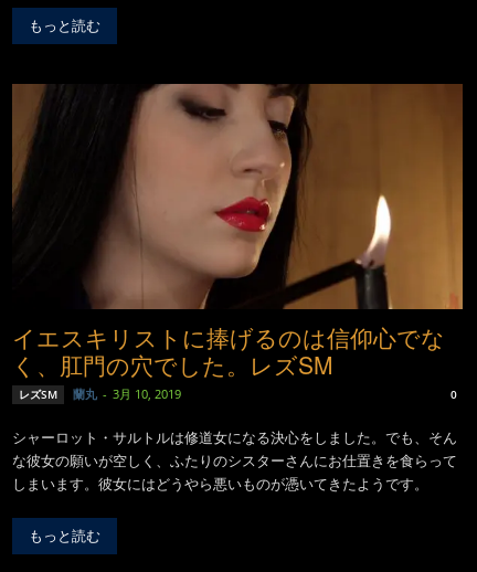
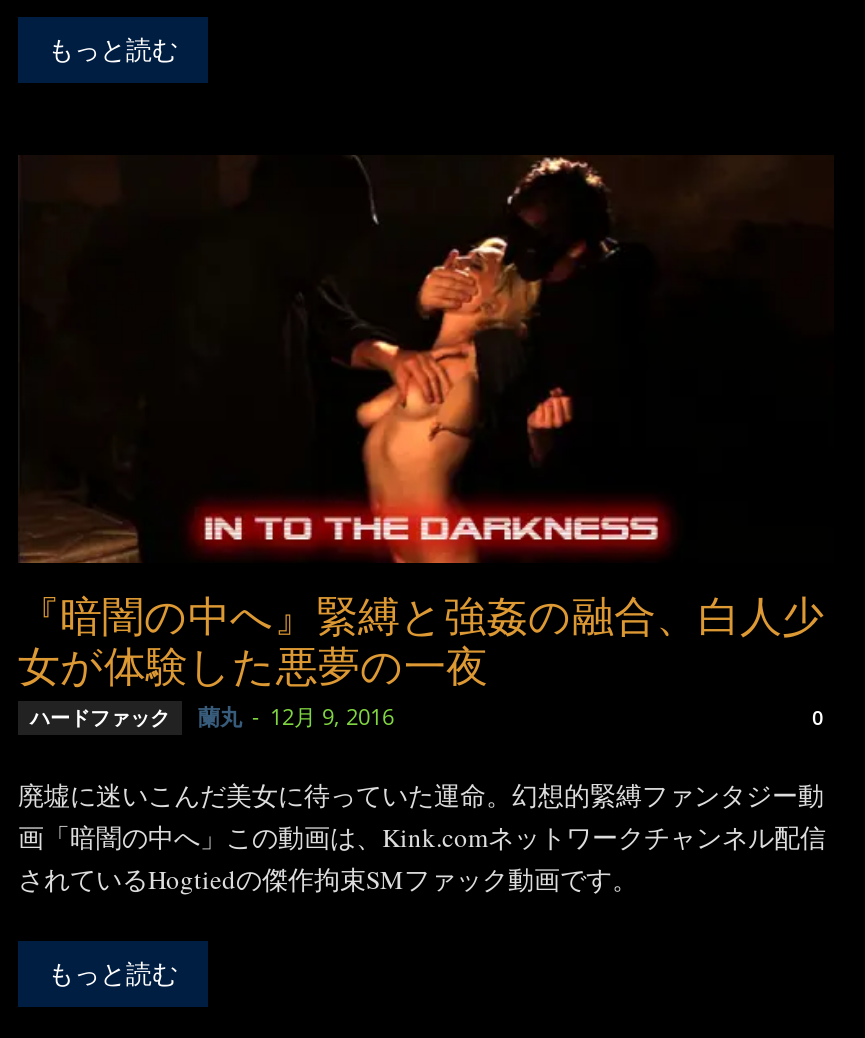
- [image]
- イエスキリストに捧げるのは信仰心でな
- く、肛門の穴でした。レズSM
- レズSM
- 蘭丸 - 3月 10, 2019
+ [image]
+ 『暗闇の中へ』緊縛と強姦の融合、白人少
+ 女が体験した悪夢の一夜
+ ハードファック
+ 蘭丸 - 12月 9, 2016

- シャーロット・サルトルは修道女になる決心をしました。でも、そん
- な彼女の願いが空しく、ふたりのシスターさんにお仕置きを食らって
- しまいます。彼女にはどうやら悪いものが憑いてきたようです。
+ 廃墟に迷いこんだ美女に待っていた運命。幻想的緊縛ファンタジー動
+ 画「暗闇の中へ」この動画は、Kink.comネットワークチャンネル配信
+ されているHogtiedの傑作拘束SMファック動画です。
